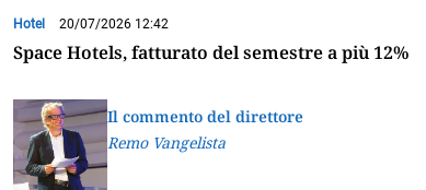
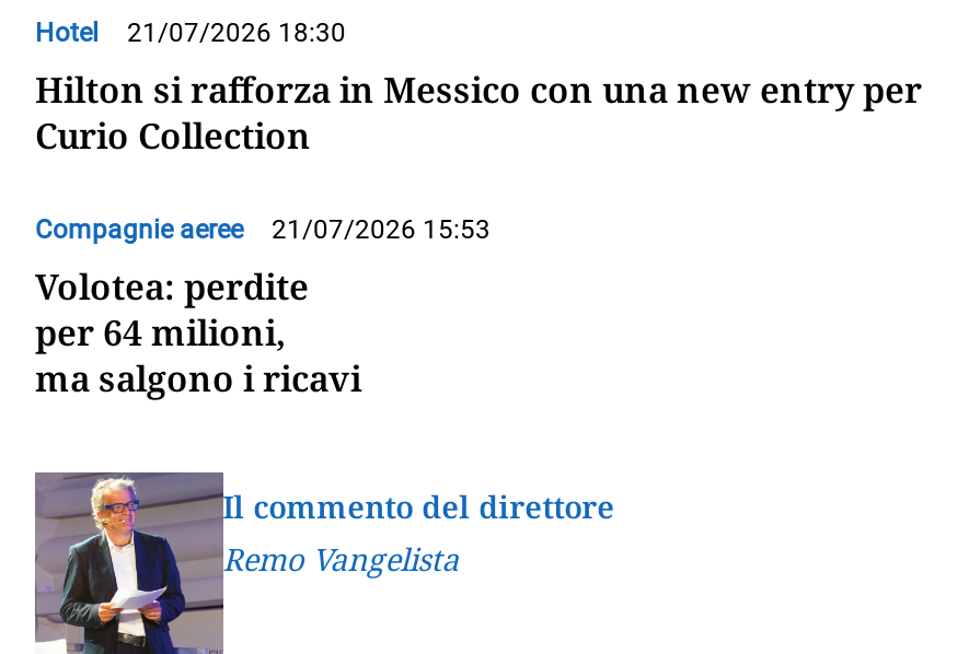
- 20/07/2026 12:42
- Space Hotels, fatturato del semestre a più 12%
+ 21/07/2026 18:30
+ Hilton si rafforza in Messico con una new entry per
+ Curio Collection
+ Compagnie aeree
+ 21/07/2026 15:53
+ Volotea: perdite
+ per 64 milioni,
+ ma salgono i ricavi
